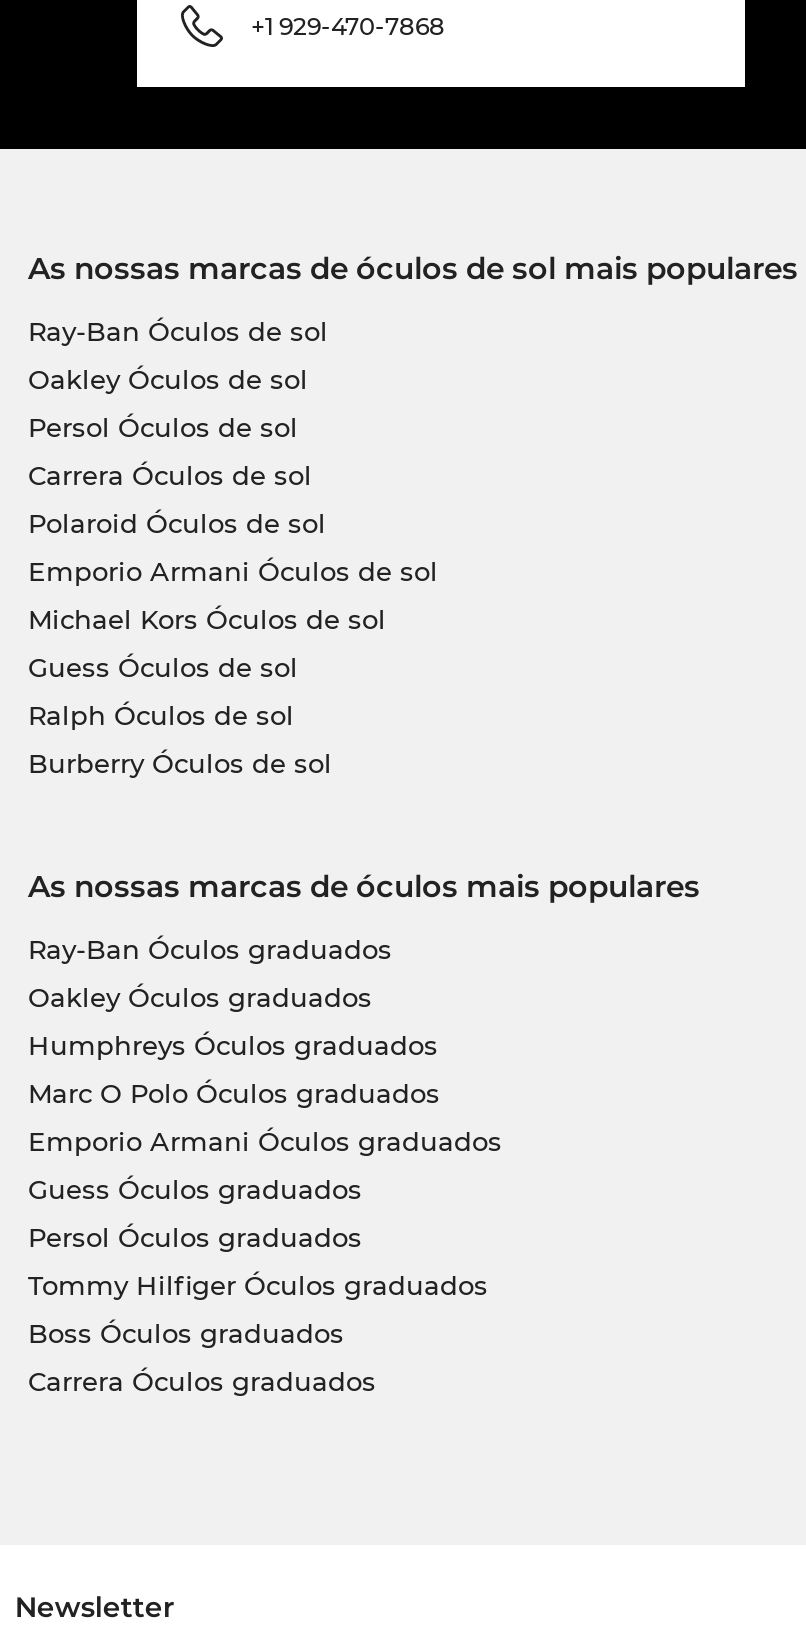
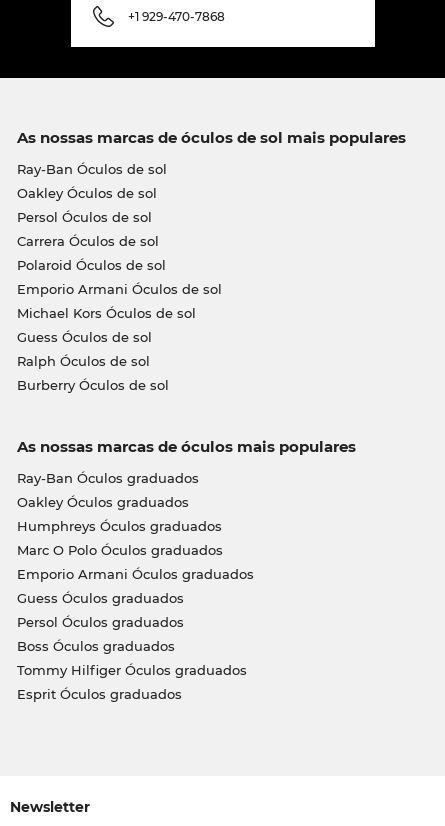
moved down: Tommy Hilfiger Óculos graduados

moved up: Boss Óculos graduados

- Carrera Óculos graduados
+ Esprit Óculos graduados
